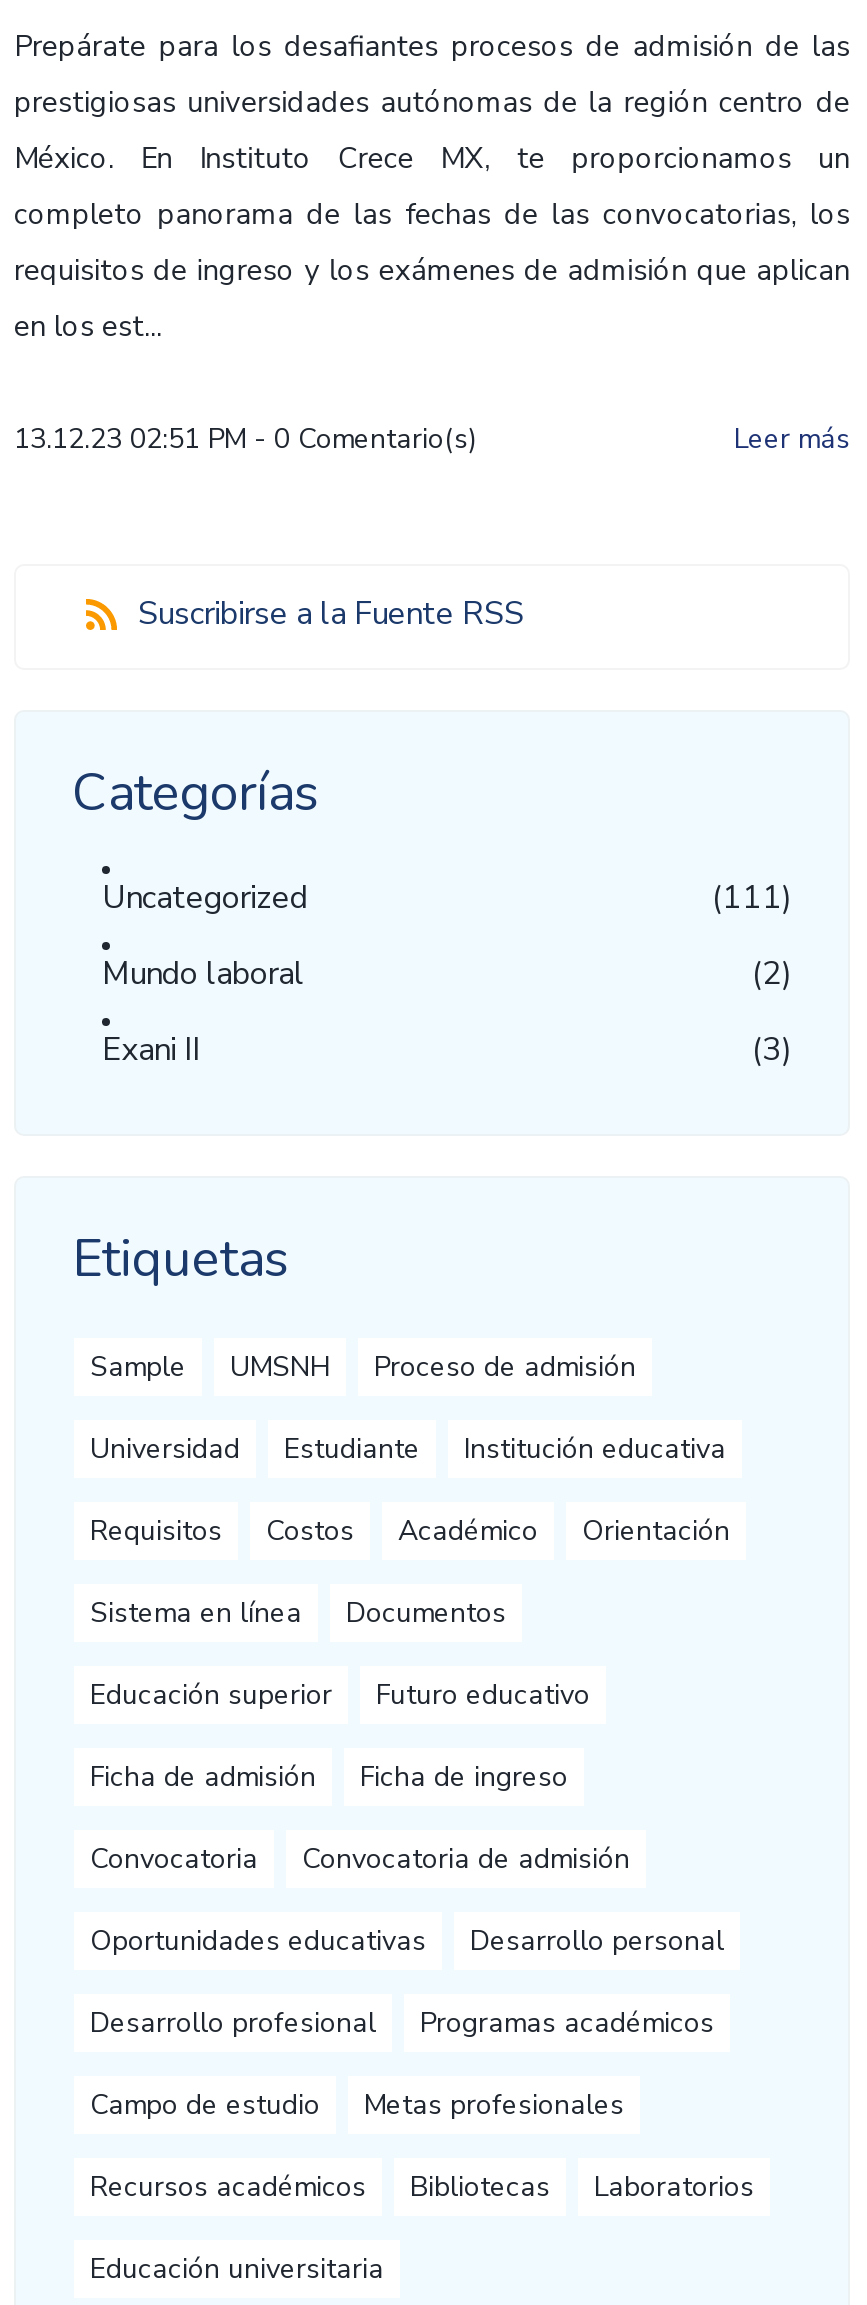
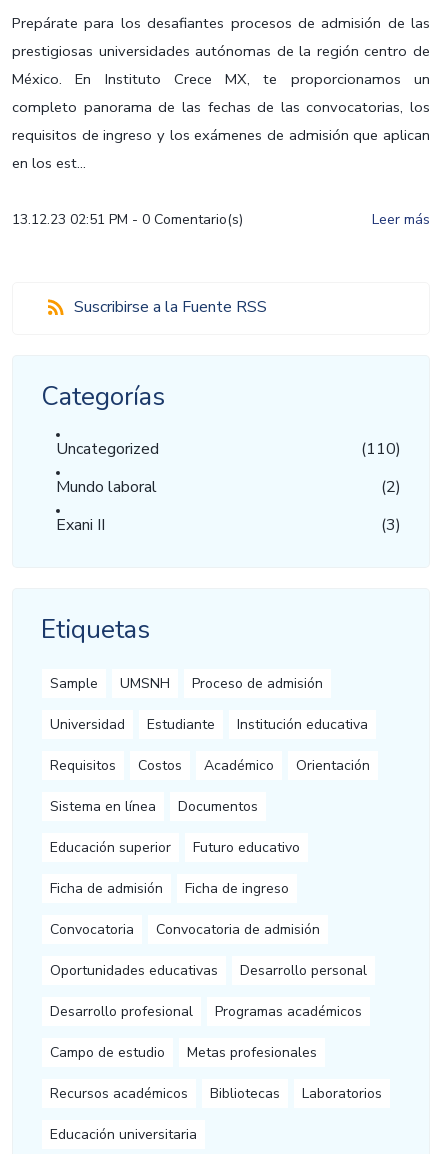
- (111)
+ (110)
